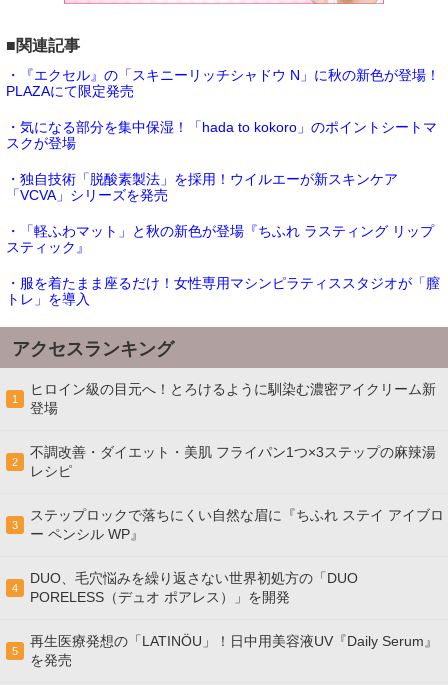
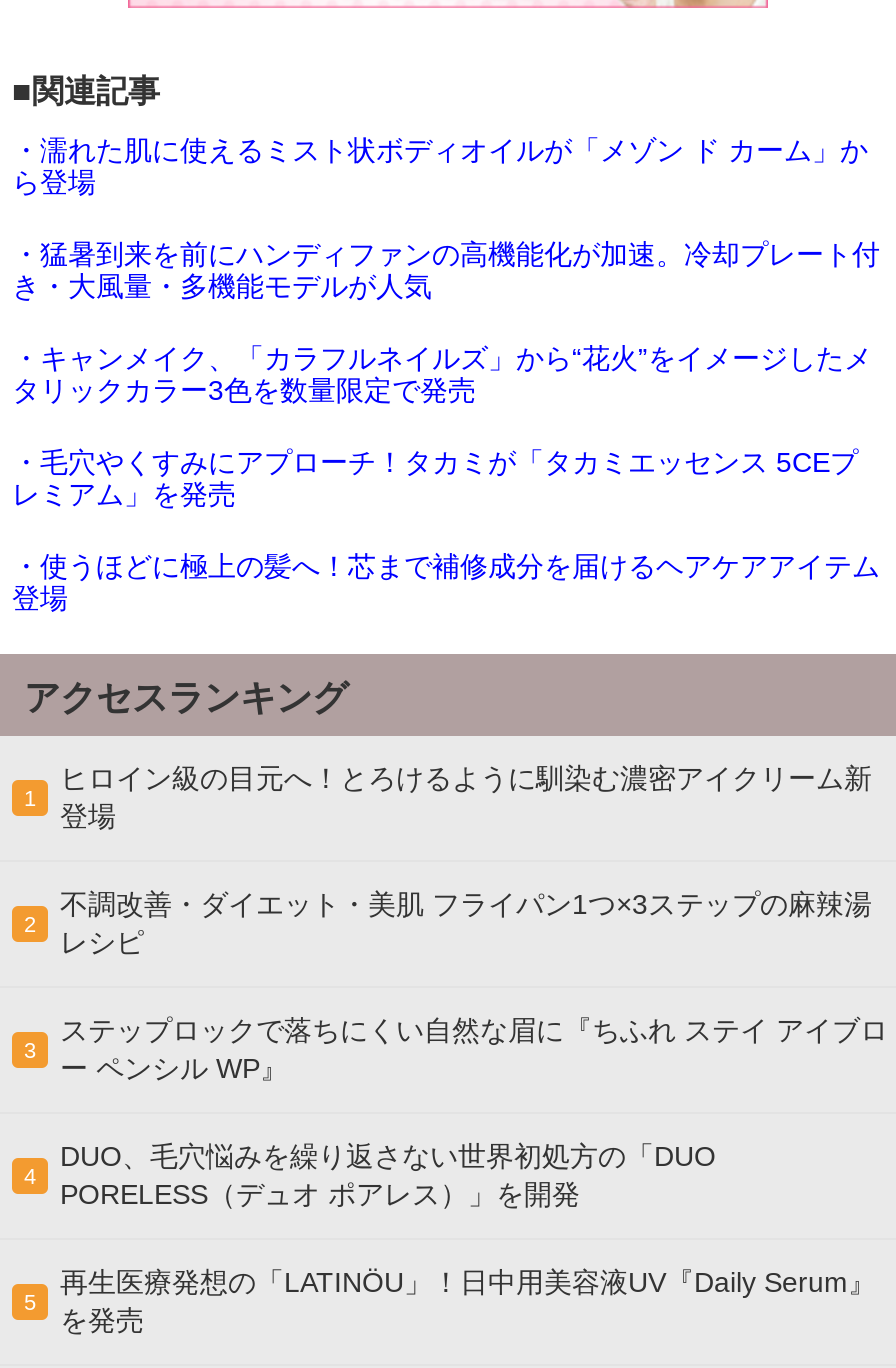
- ・『エクセル』の「スキニーリッチシャドウ N」に秋の新色が登場！
- PLAZAにて限定発売
+ ・濡れた肌に使えるミスト状ボディオイルが「メゾン ド カーム」か
+ ら登場

- ・気になる部分を集中保湿！「hada to kokoro」のポイントシートマ
- スクが登場
+ ・猛暑到来を前にハンディファンの高機能化が加速。冷却プレート付
+ き・大風量・多機能モデルが人気

- ・独自技術「脱酸素製法」を採用！ウイルエーが新スキンケア
- 「VCVA」シリーズを発売
+ ・キャンメイク、「カラフルネイルズ」から“花火”をイメージしたメ
+ タリックカラー3色を数量限定で発売

- ・「軽ふわマット」と秋の新色が登場『ちふれ ラスティング リップ
- スティック』
+ ・毛穴やくすみにアプローチ！タカミが「タカミエッセンス 5CEプ
+ レミアム」を発売

- ・服を着たまま座るだけ！女性専用マシンピラティススタジオが「膣
- トレ」を導入
+ ・使うほどに極上の髪へ！芯まで補修成分を届けるヘアケアアイテム
+ 登場
